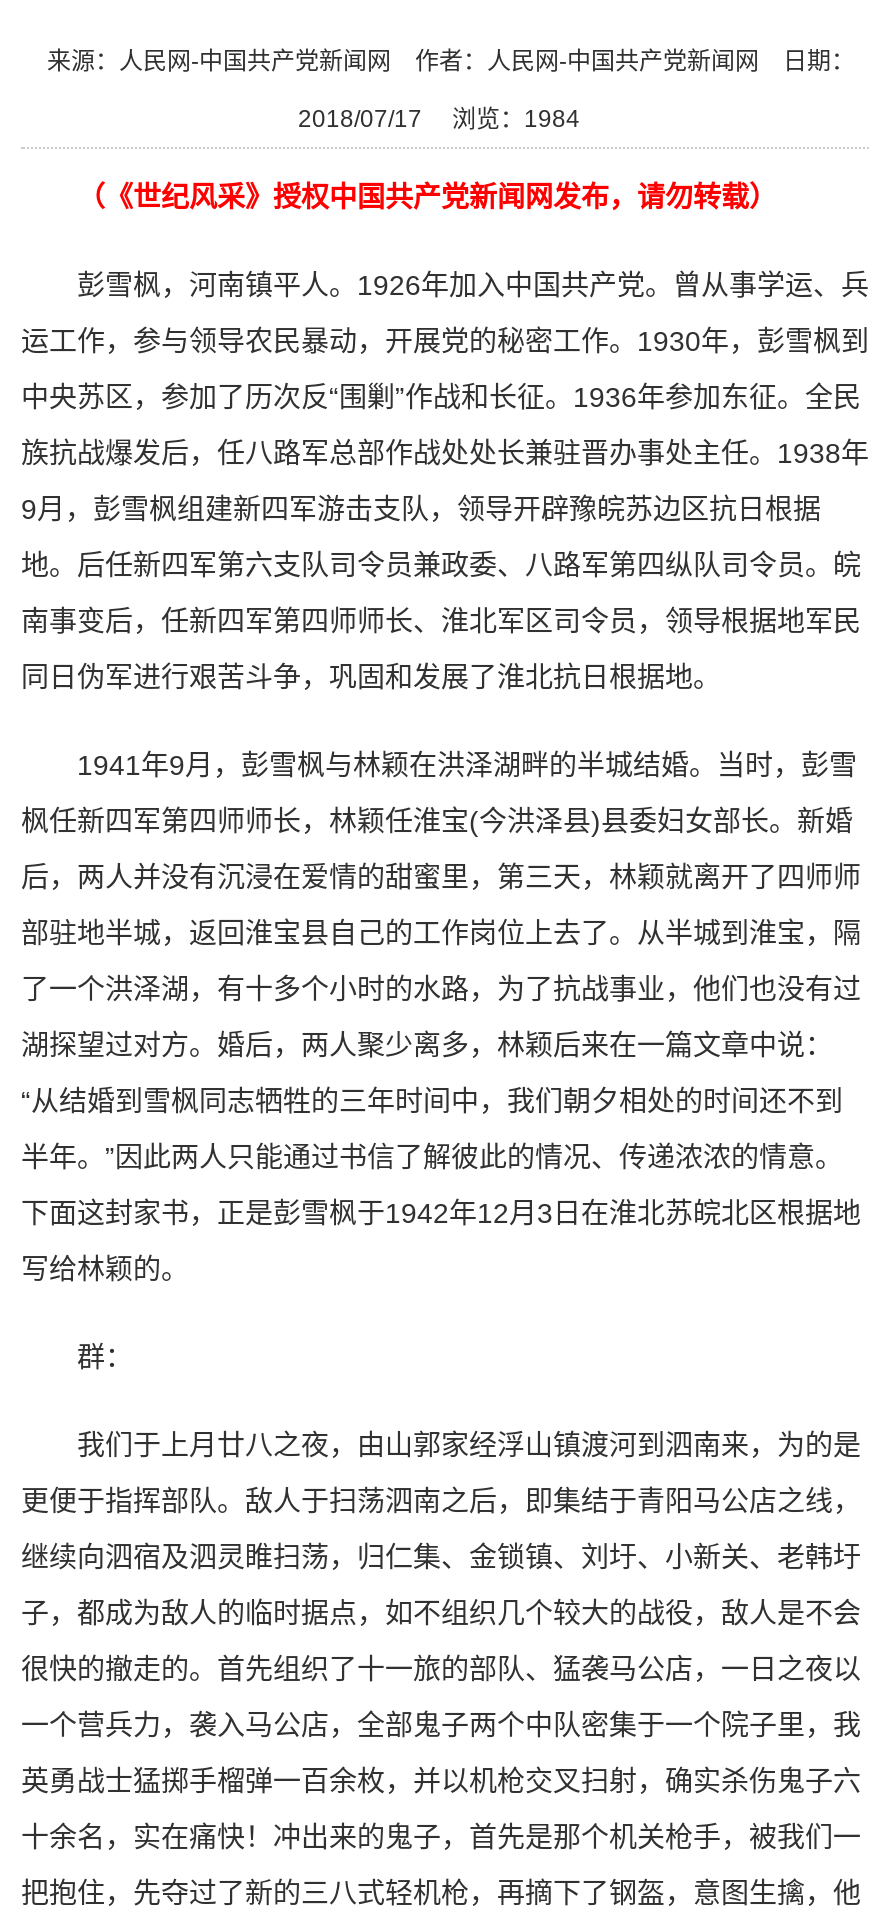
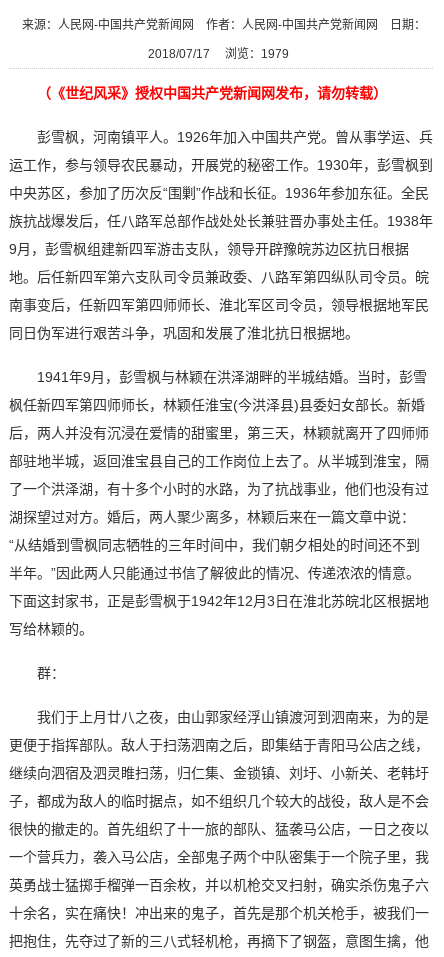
- 2018/07/17 浏览：1984
+ 2018/07/17 浏览：1979
